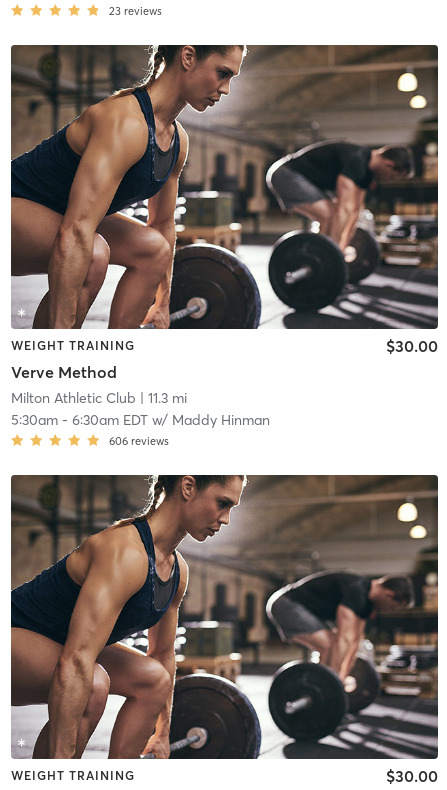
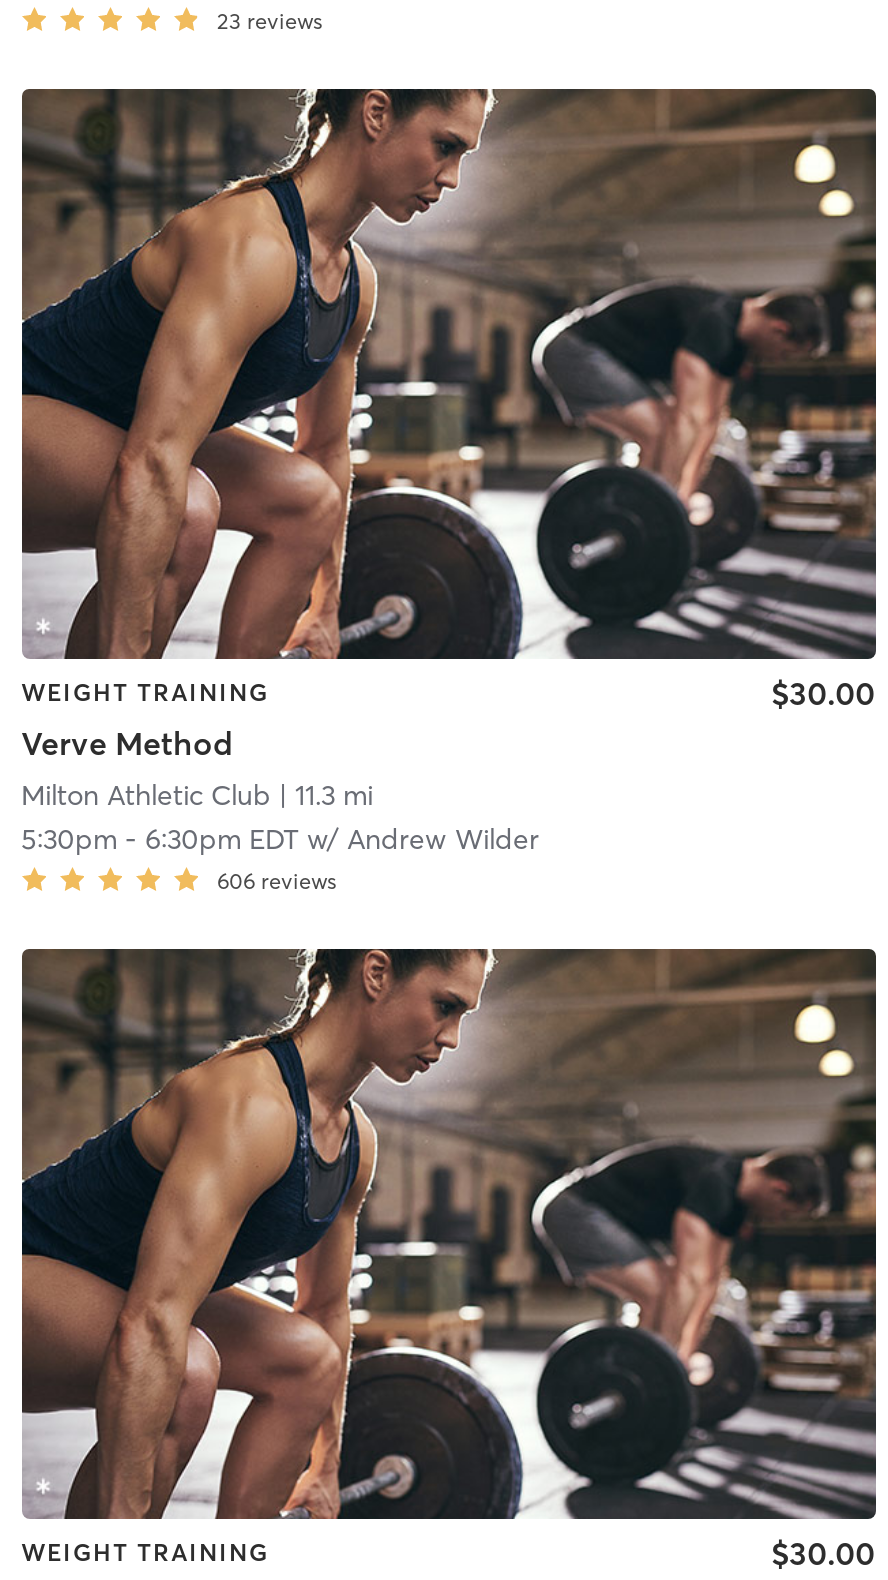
- 5:30am - 6:30am EDT w/ Maddy Hinman
+ 5:30pm - 6:30pm EDT w/ Andrew Wilder
